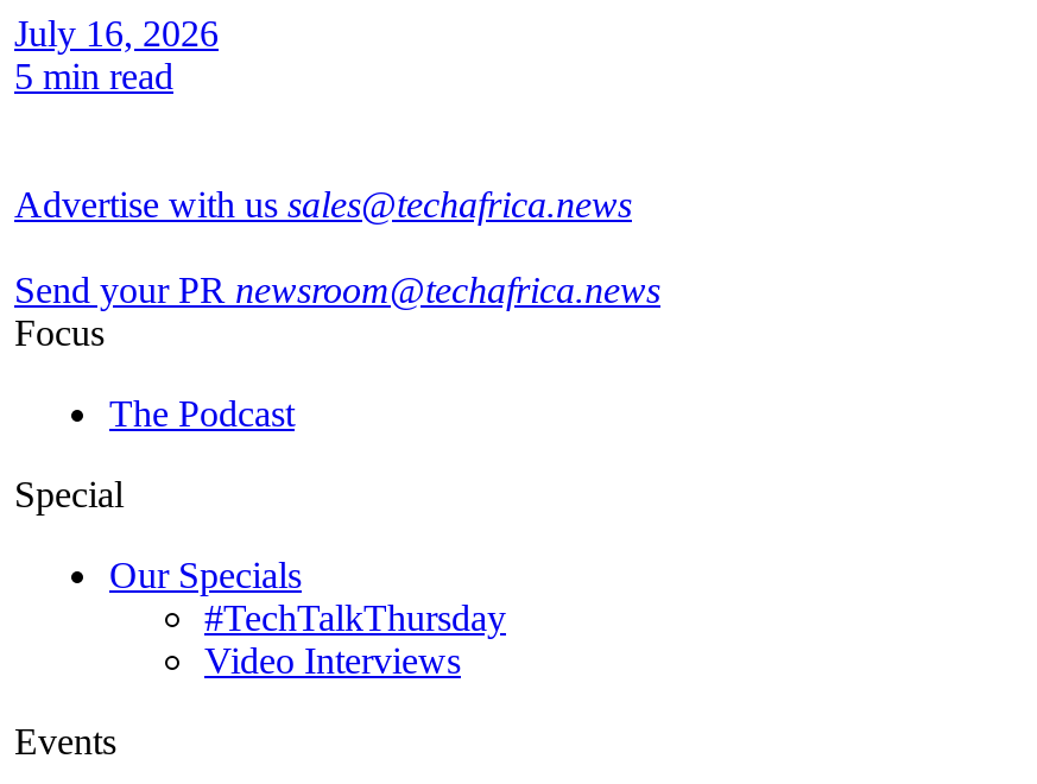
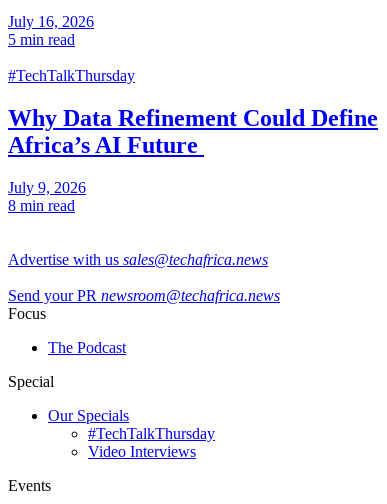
+ #TechTalkThursday
+ Why Data Refinement Could Define
+ Africa’s AI Future
+ July 9, 2026
+ 8 min read
